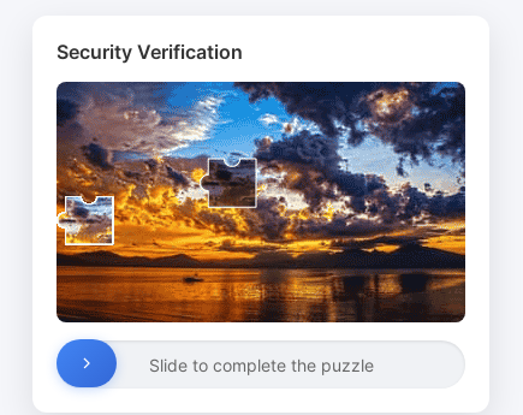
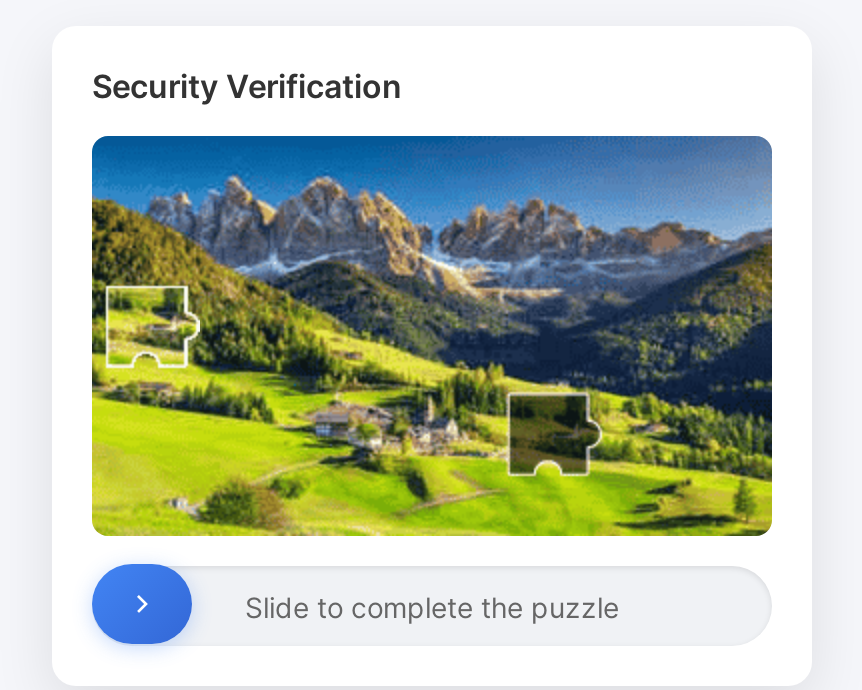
- [image]
+ [image]
